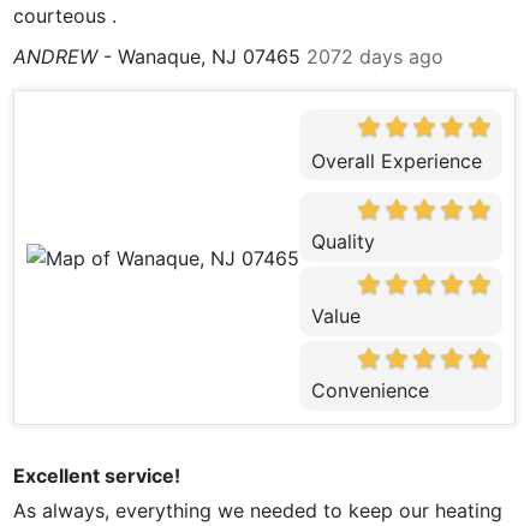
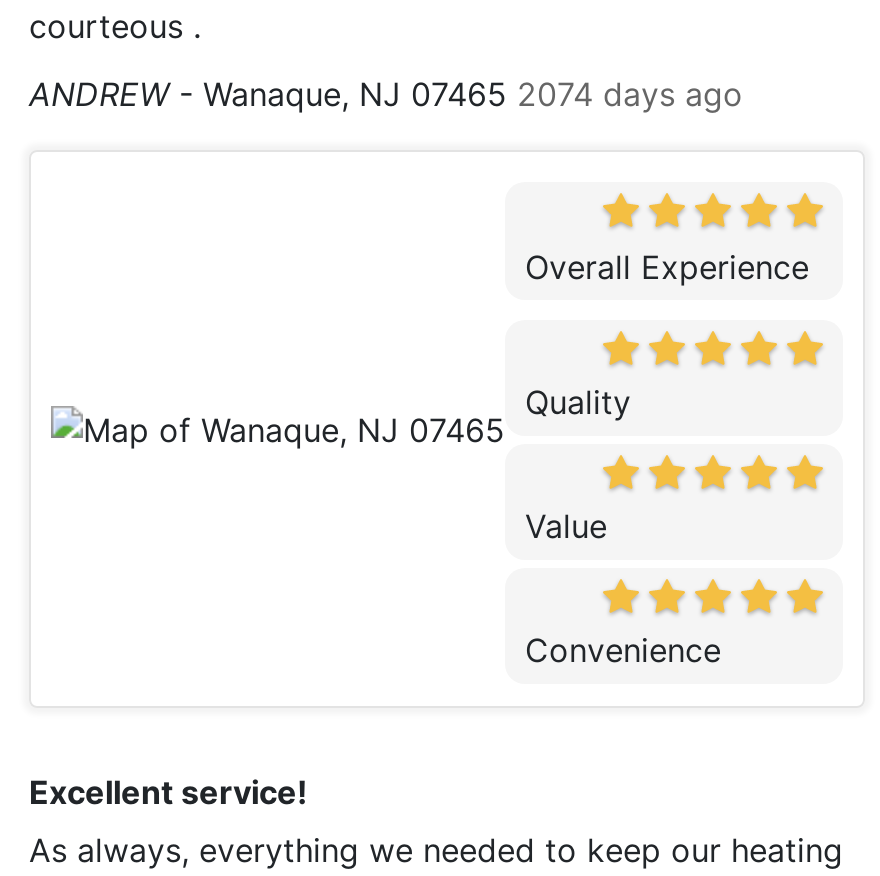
- ANDREW - Wanaque, NJ 07465 2072 days ago
+ ANDREW - Wanaque, NJ 07465 2074 days ago
